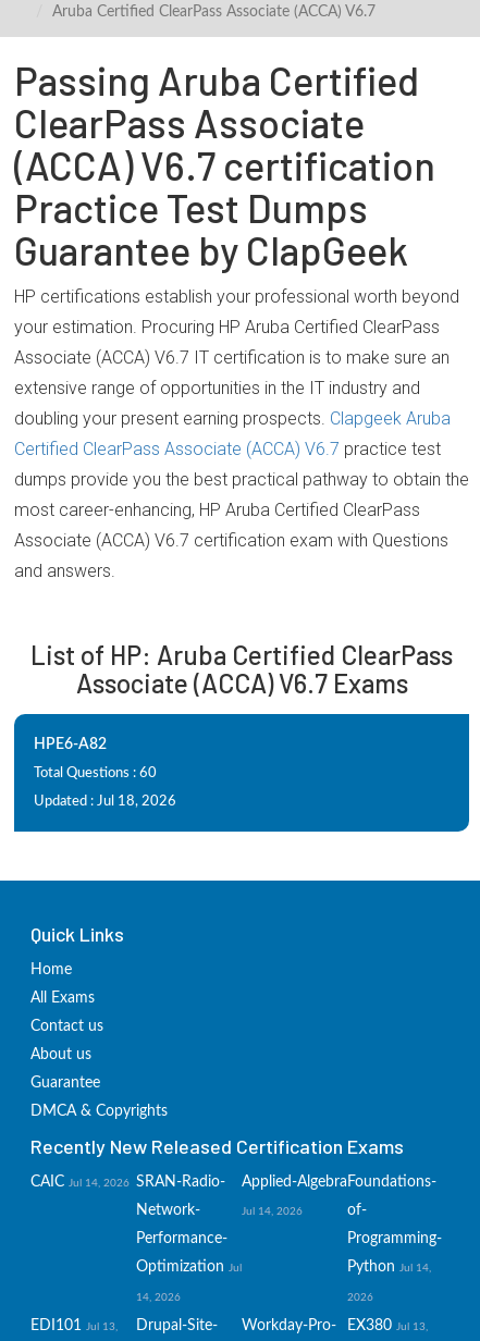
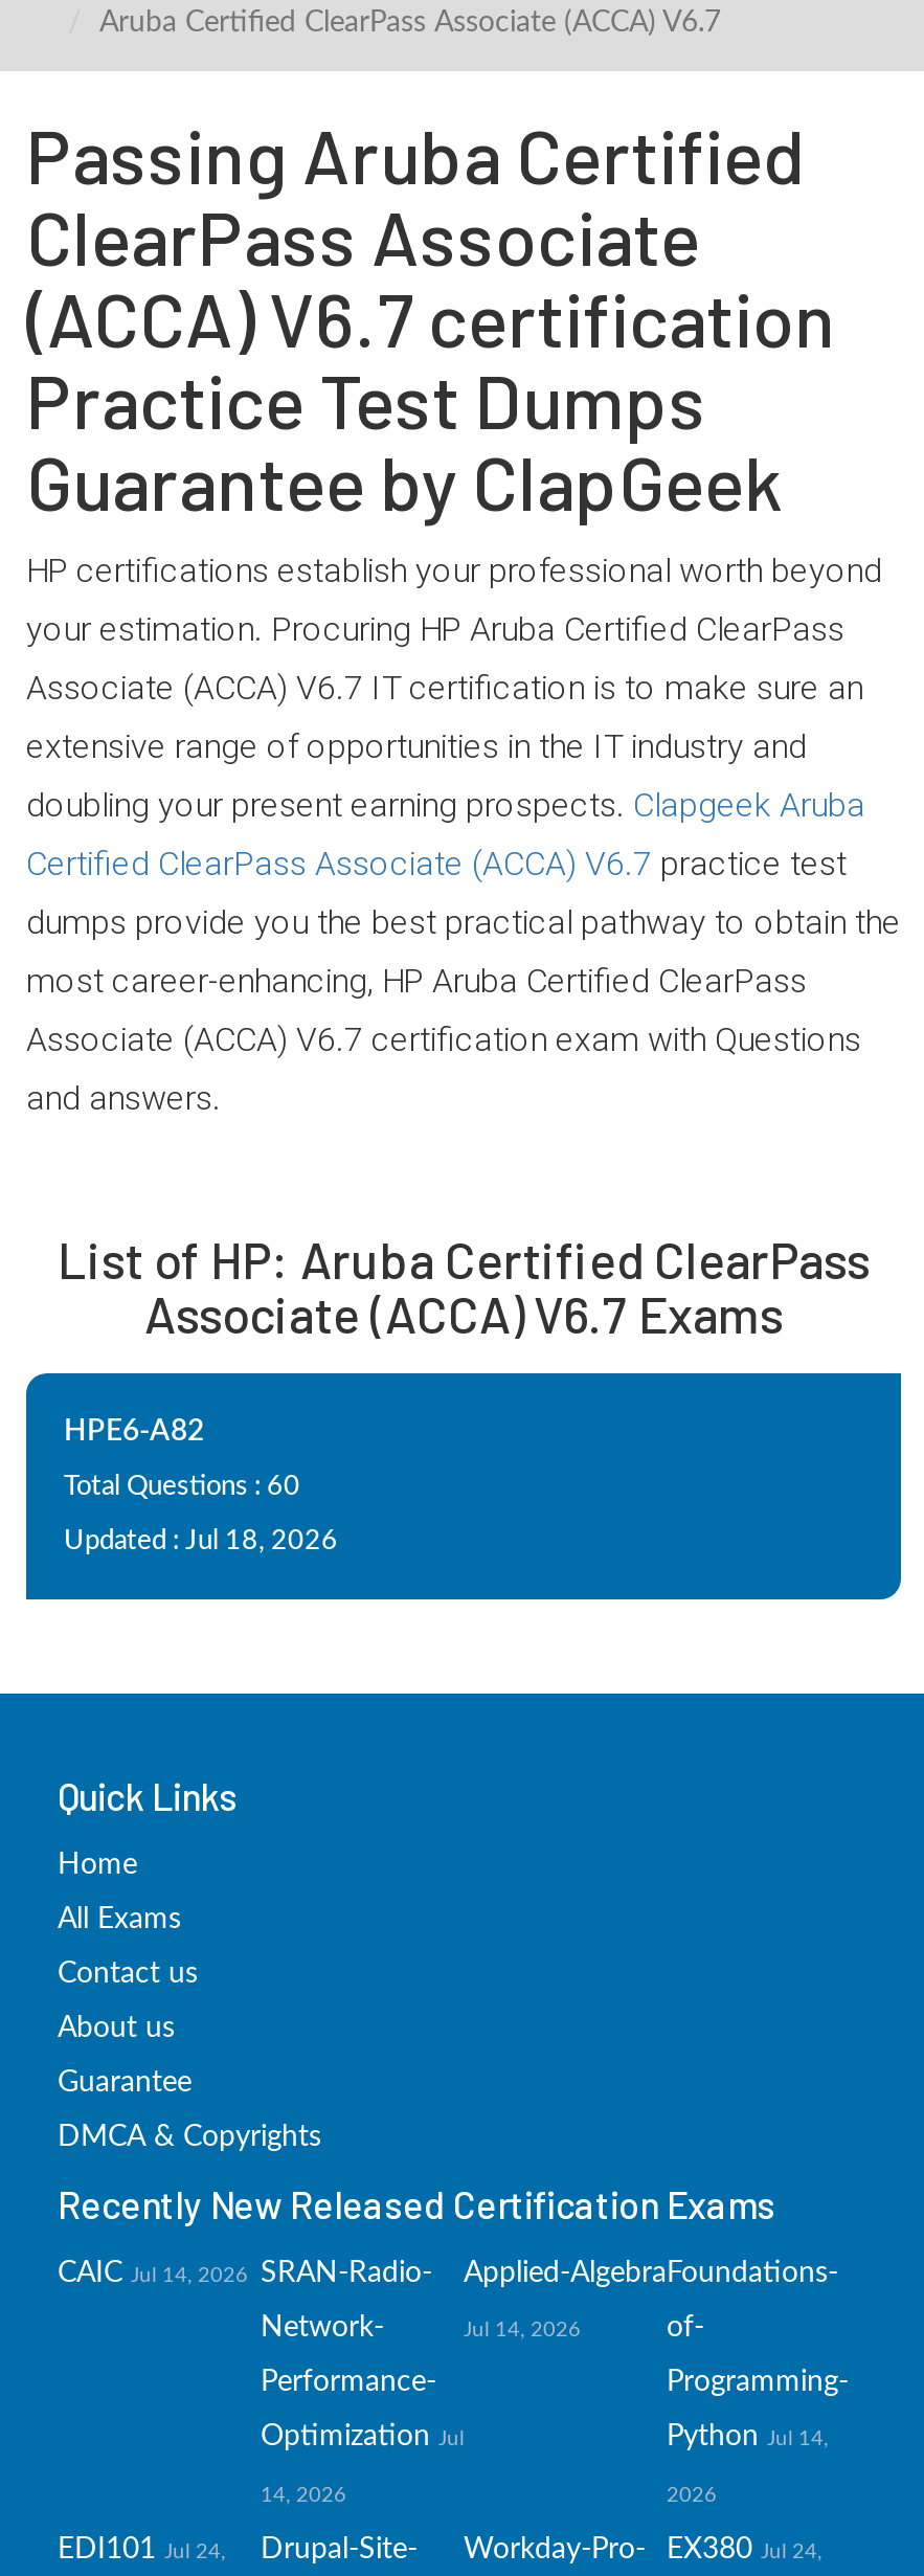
- EDI101 Jul 13,
+ EDI101 Jul 24,

- EX380 Jul 13,
+ EX380 Jul 24,
